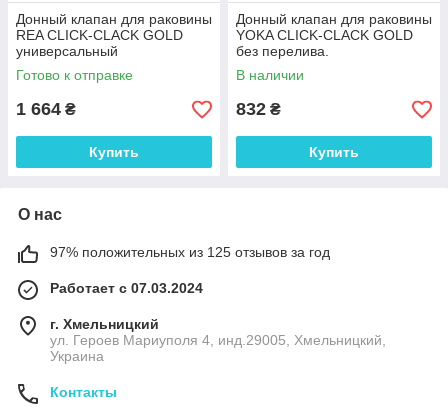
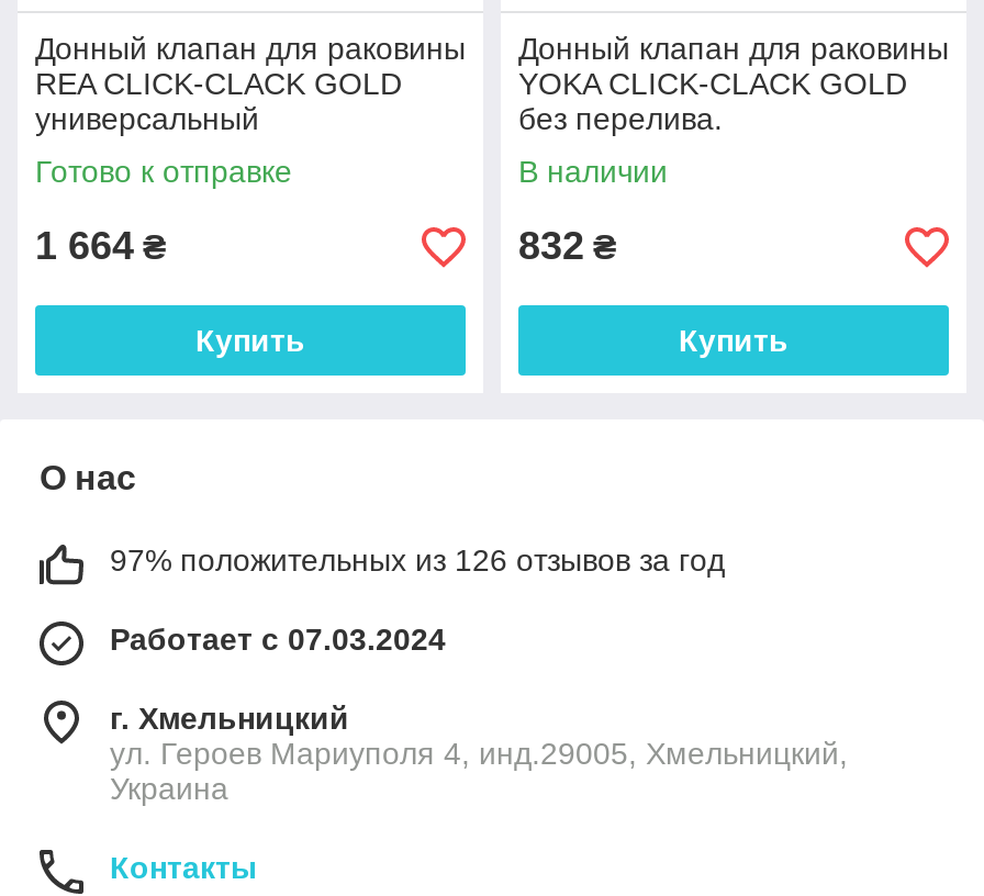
- 97% положительных из 125 отзывов за год
+ 97% положительных из 126 отзывов за год
